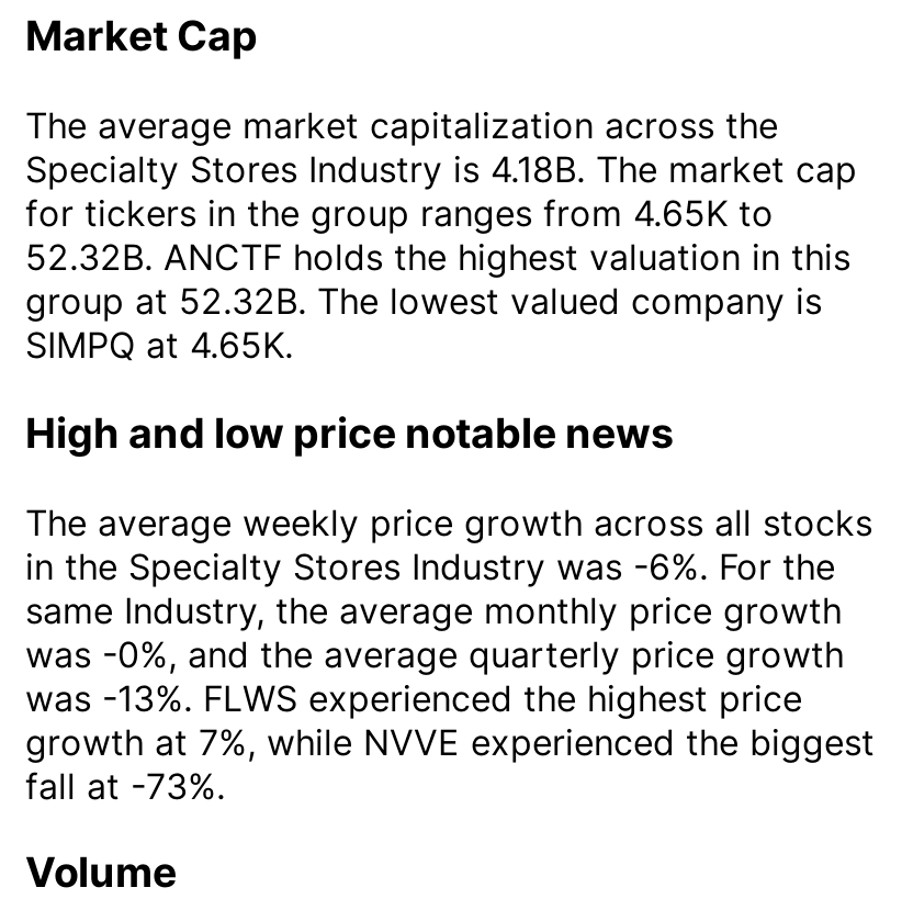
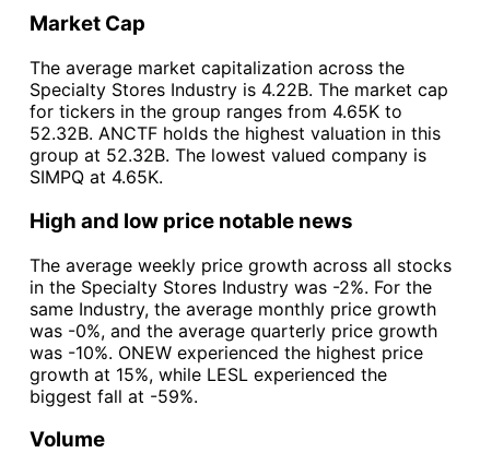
- Specialty Stores Industry is 4.18B. The market cap
+ Specialty Stores Industry is 4.22B. The market cap

- in the Specialty Stores Industry was -6%. For the
+ in the Specialty Stores Industry was -2%. For the

- was -13%. FLWS experienced the highest price
- growth at 7%, while NVVE experienced the biggest
- fall at -73%.
+ was -10%. ONEW experienced the highest price
+ growth at 15%, while LESL experienced the
+ biggest fall at -59%.
